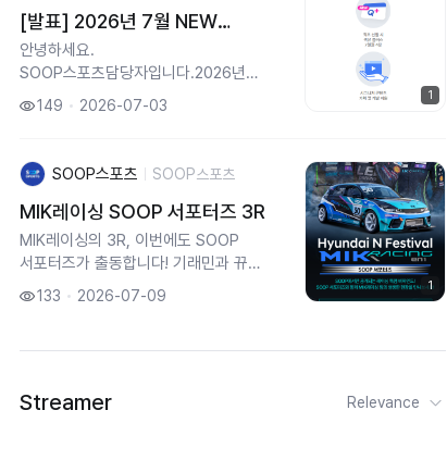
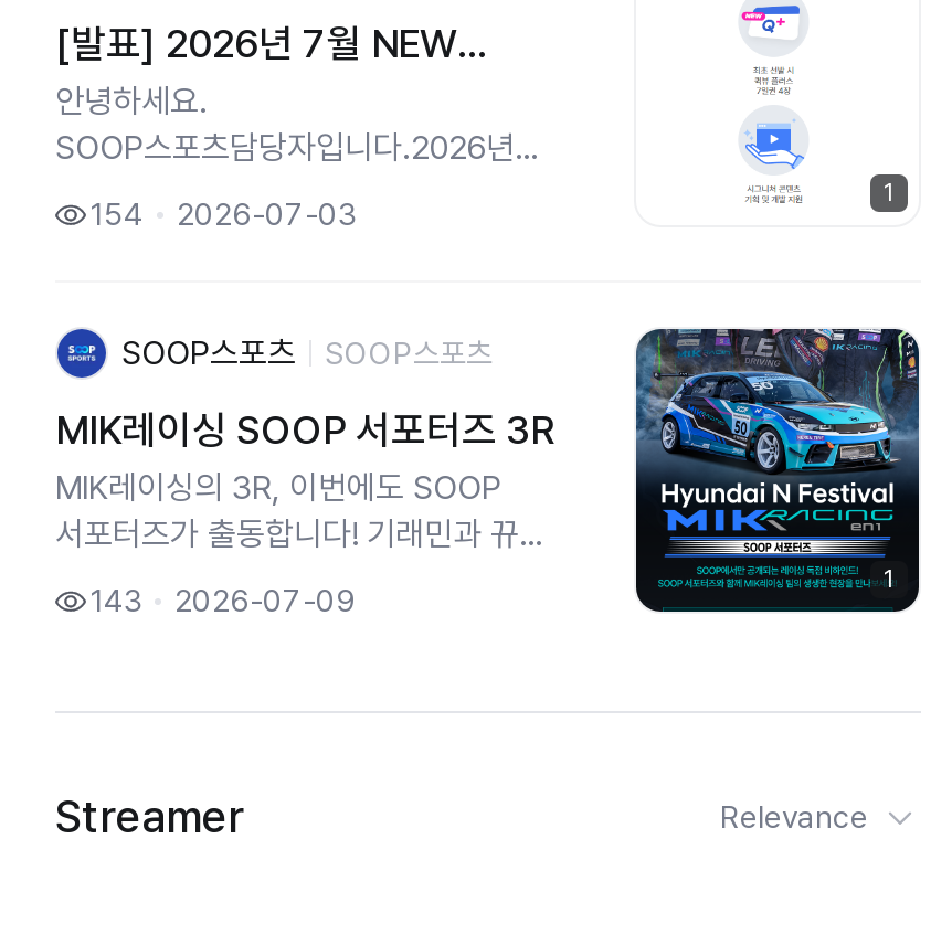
- 149
+ 154

- 133
+ 143
